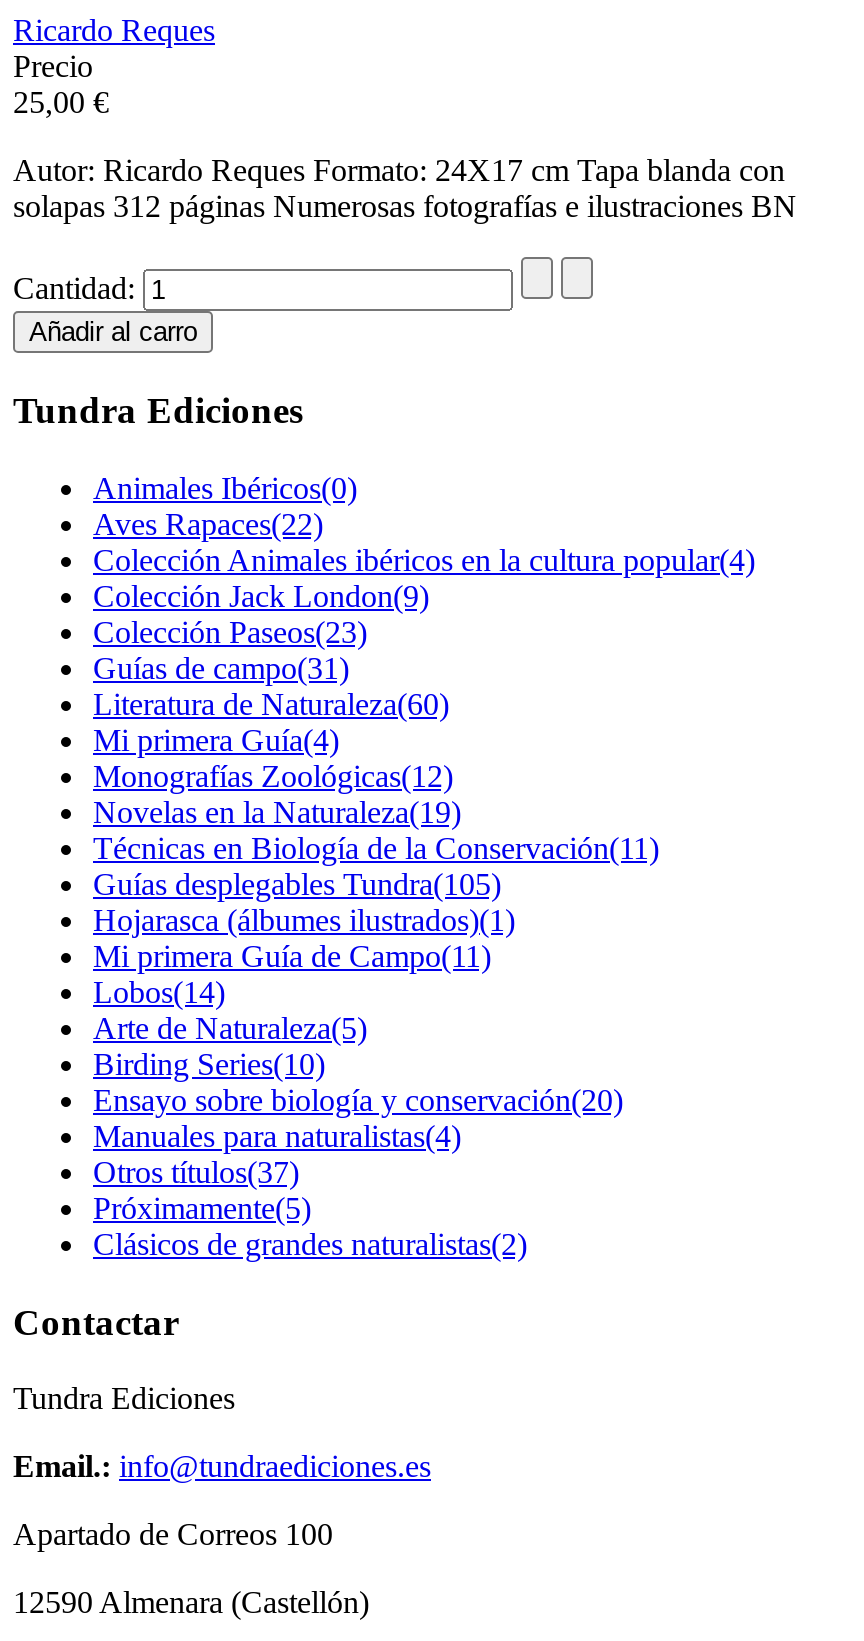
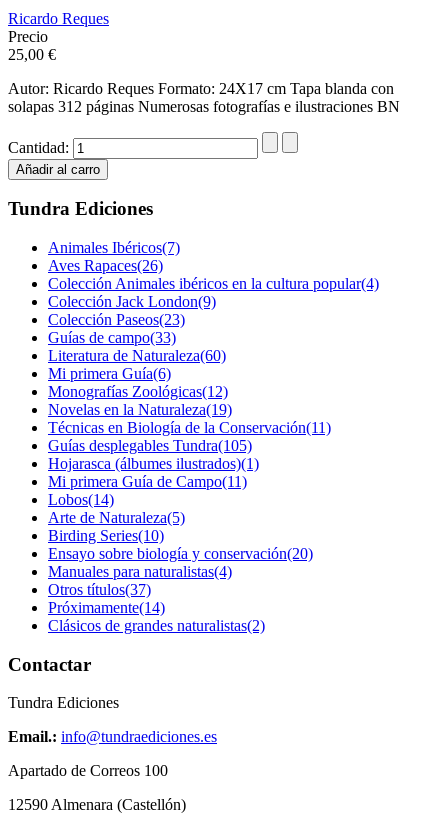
- Animales Ibéricos(0)
+ Animales Ibéricos(7)

- Aves Rapaces(22)
+ Aves Rapaces(26)

- Guías de campo(31)
+ Guías de campo(33)

- Mi primera Guía(4)
+ Mi primera Guía(6)

- Próximamente(5)
+ Próximamente(14)
